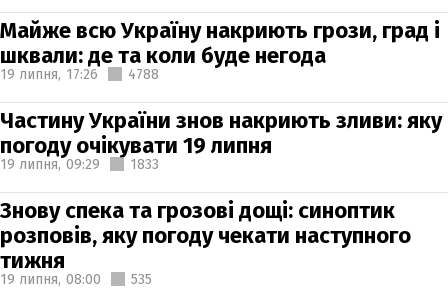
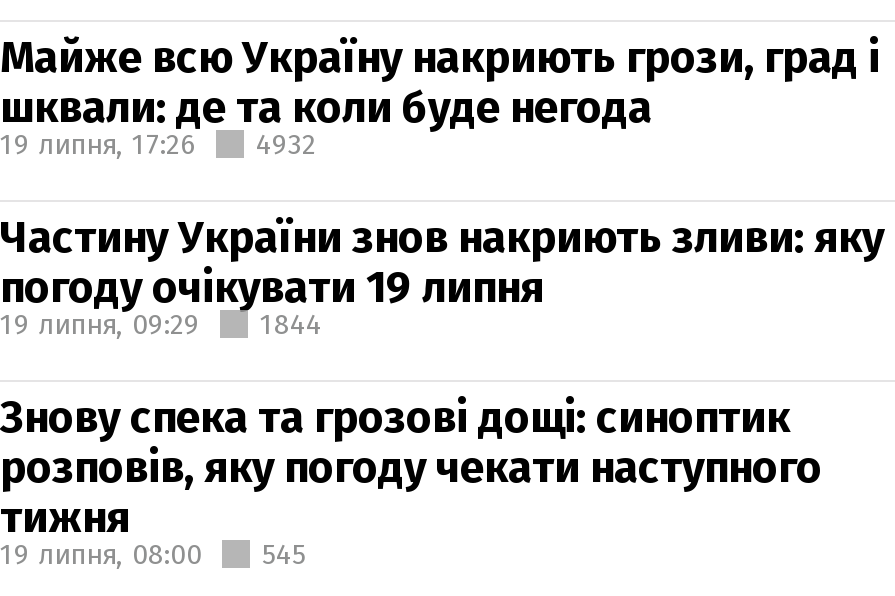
- 19 липня, 17:26 4788
+ 19 липня, 17:26 4932

- 19 липня, 09:29 1833
+ 19 липня, 09:29 1844

- 19 липня, 08:00 535
+ 19 липня, 08:00 545
